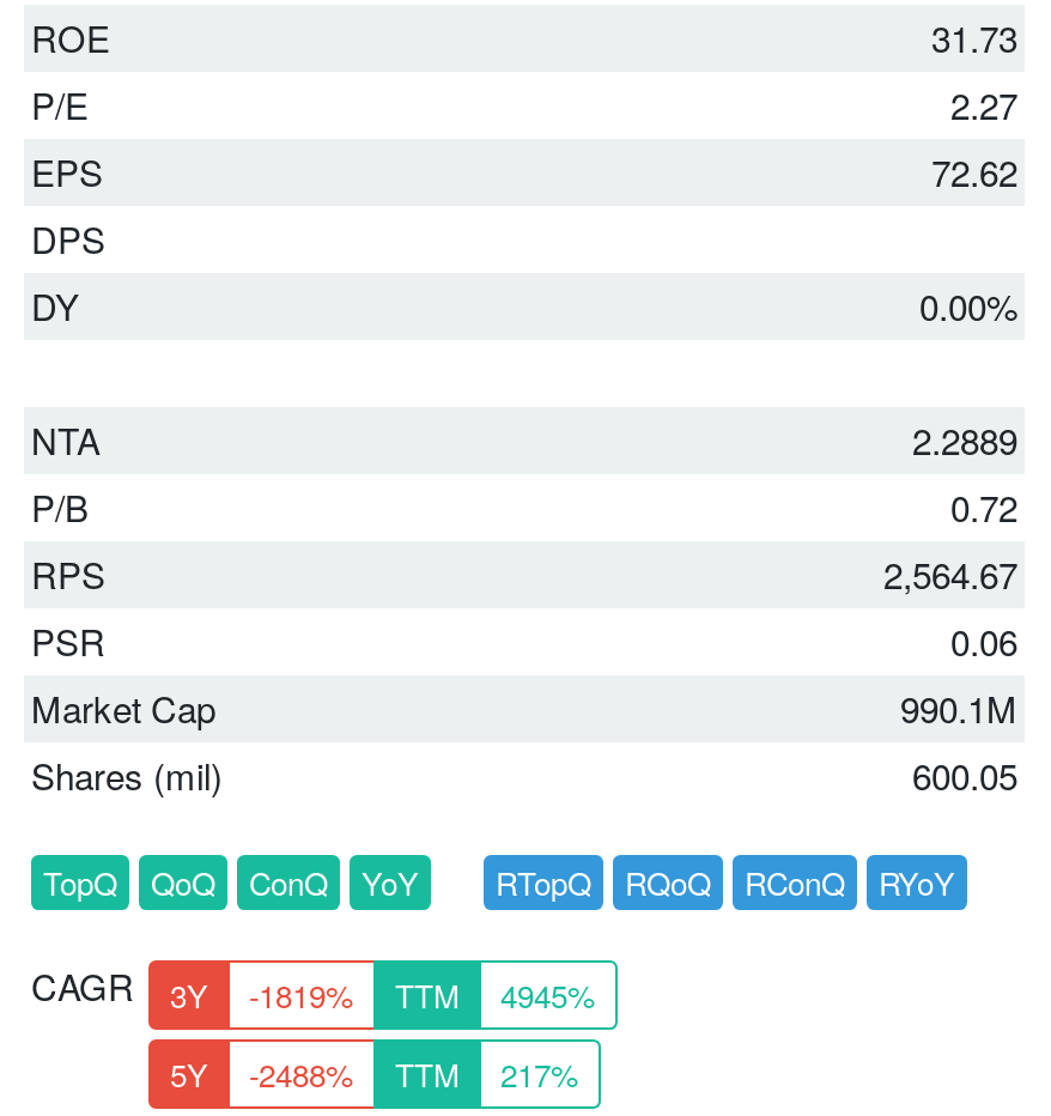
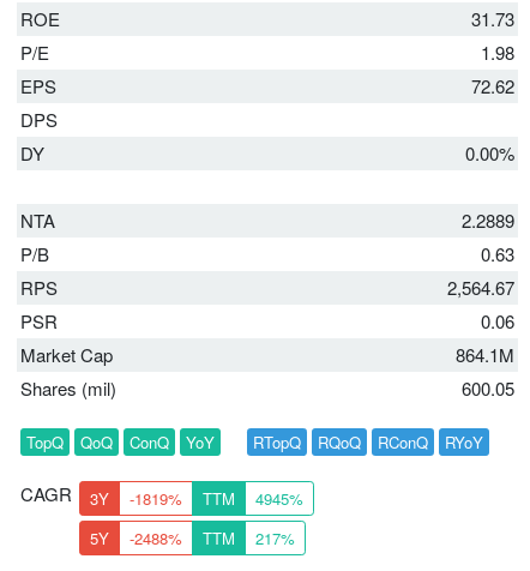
- 2.27
+ 1.98

- 0.72
+ 0.63

- 990.1M
+ 864.1M
